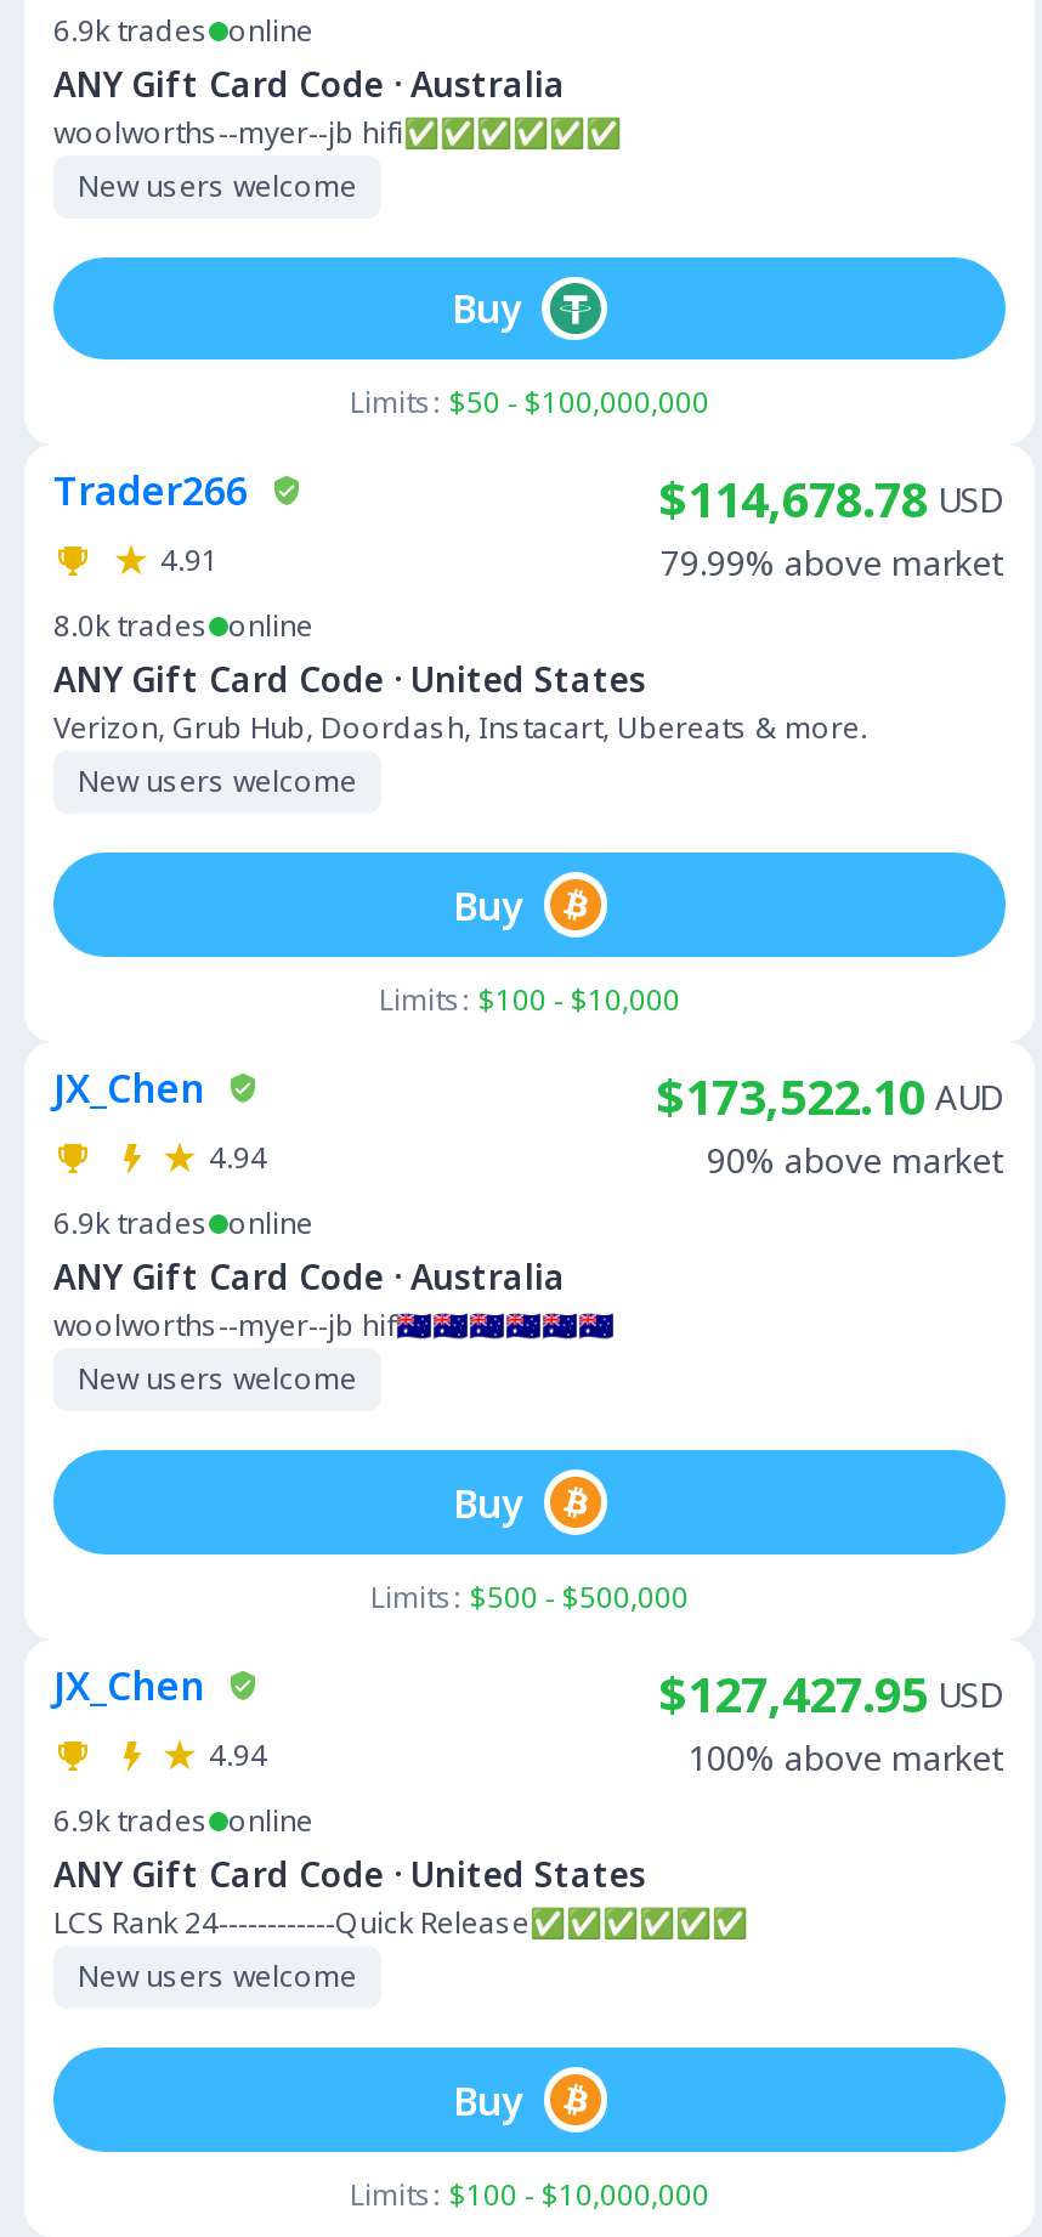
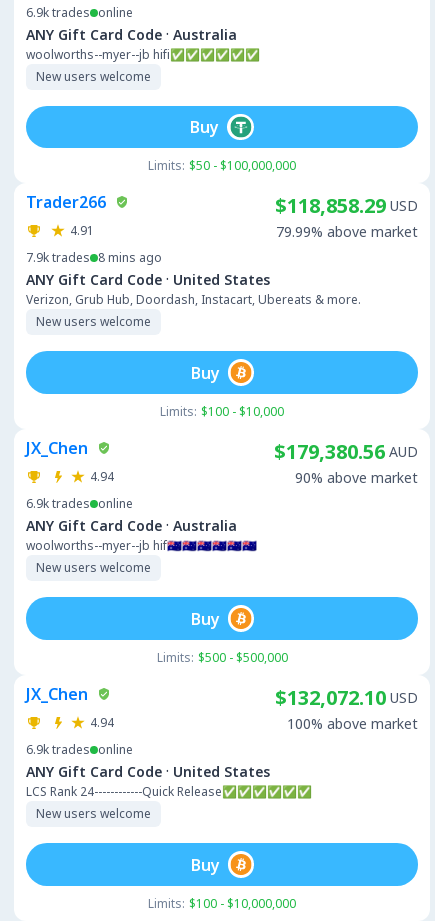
- $114,678.78 USD
+ $118,858.29 USD

- 8.0k trades online
+ 7.9k trades 8 mins ago

- $173,522.10 AUD
+ $179,380.56 AUD

- $127,427.95 USD
+ $132,072.10 USD
